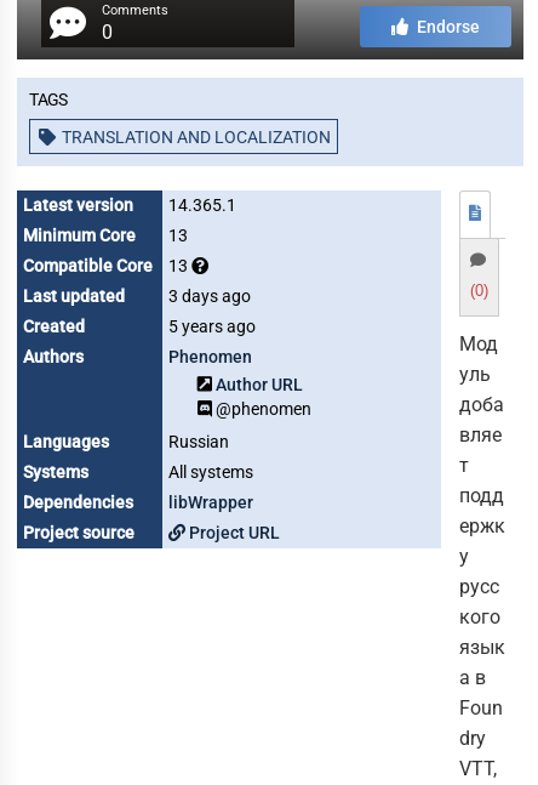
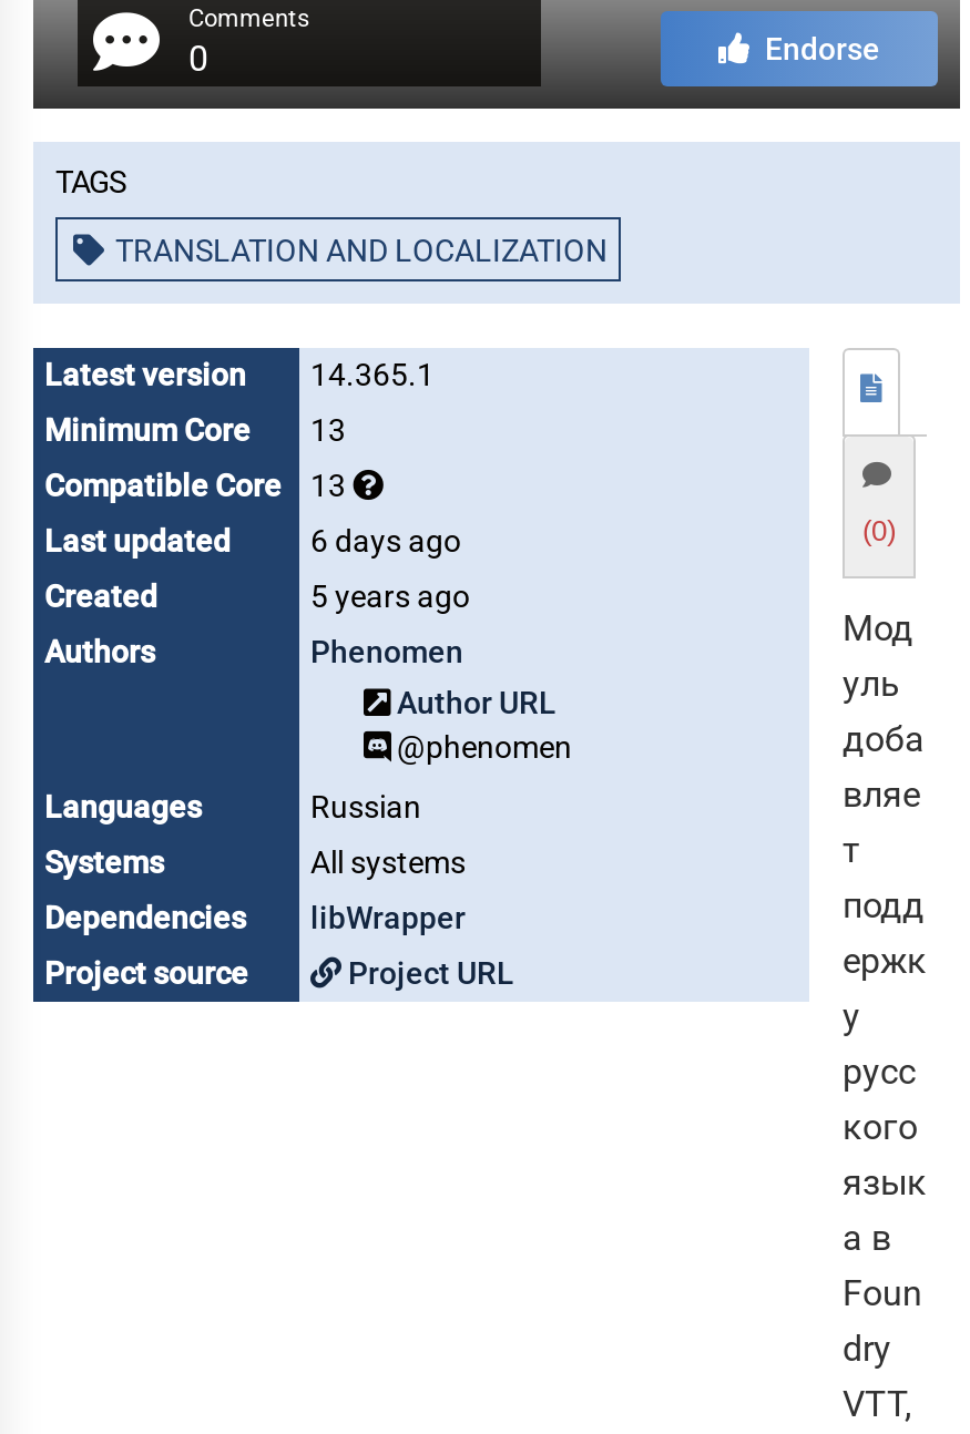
- 3 days ago
+ 6 days ago
